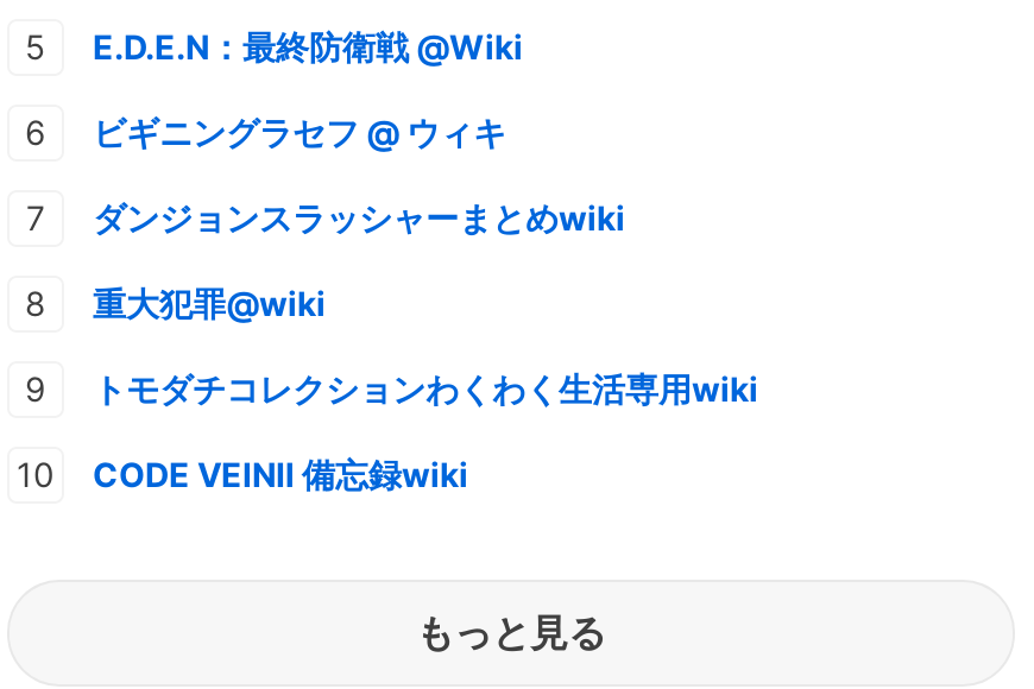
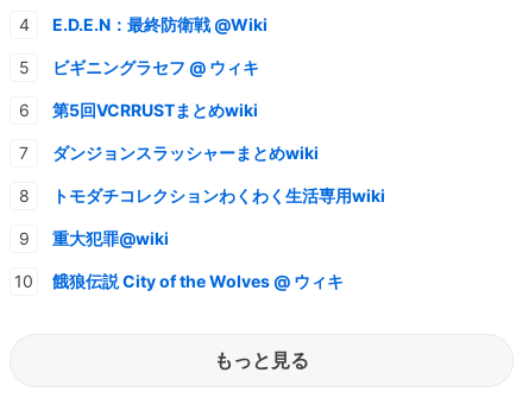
+ 第5回VCRRUSTまとめwiki

moved down: 重大犯罪@wiki

- CODE VEINⅡ 備忘録wiki
+ 餓狼伝説 City of the Wolves @ ウィキ
